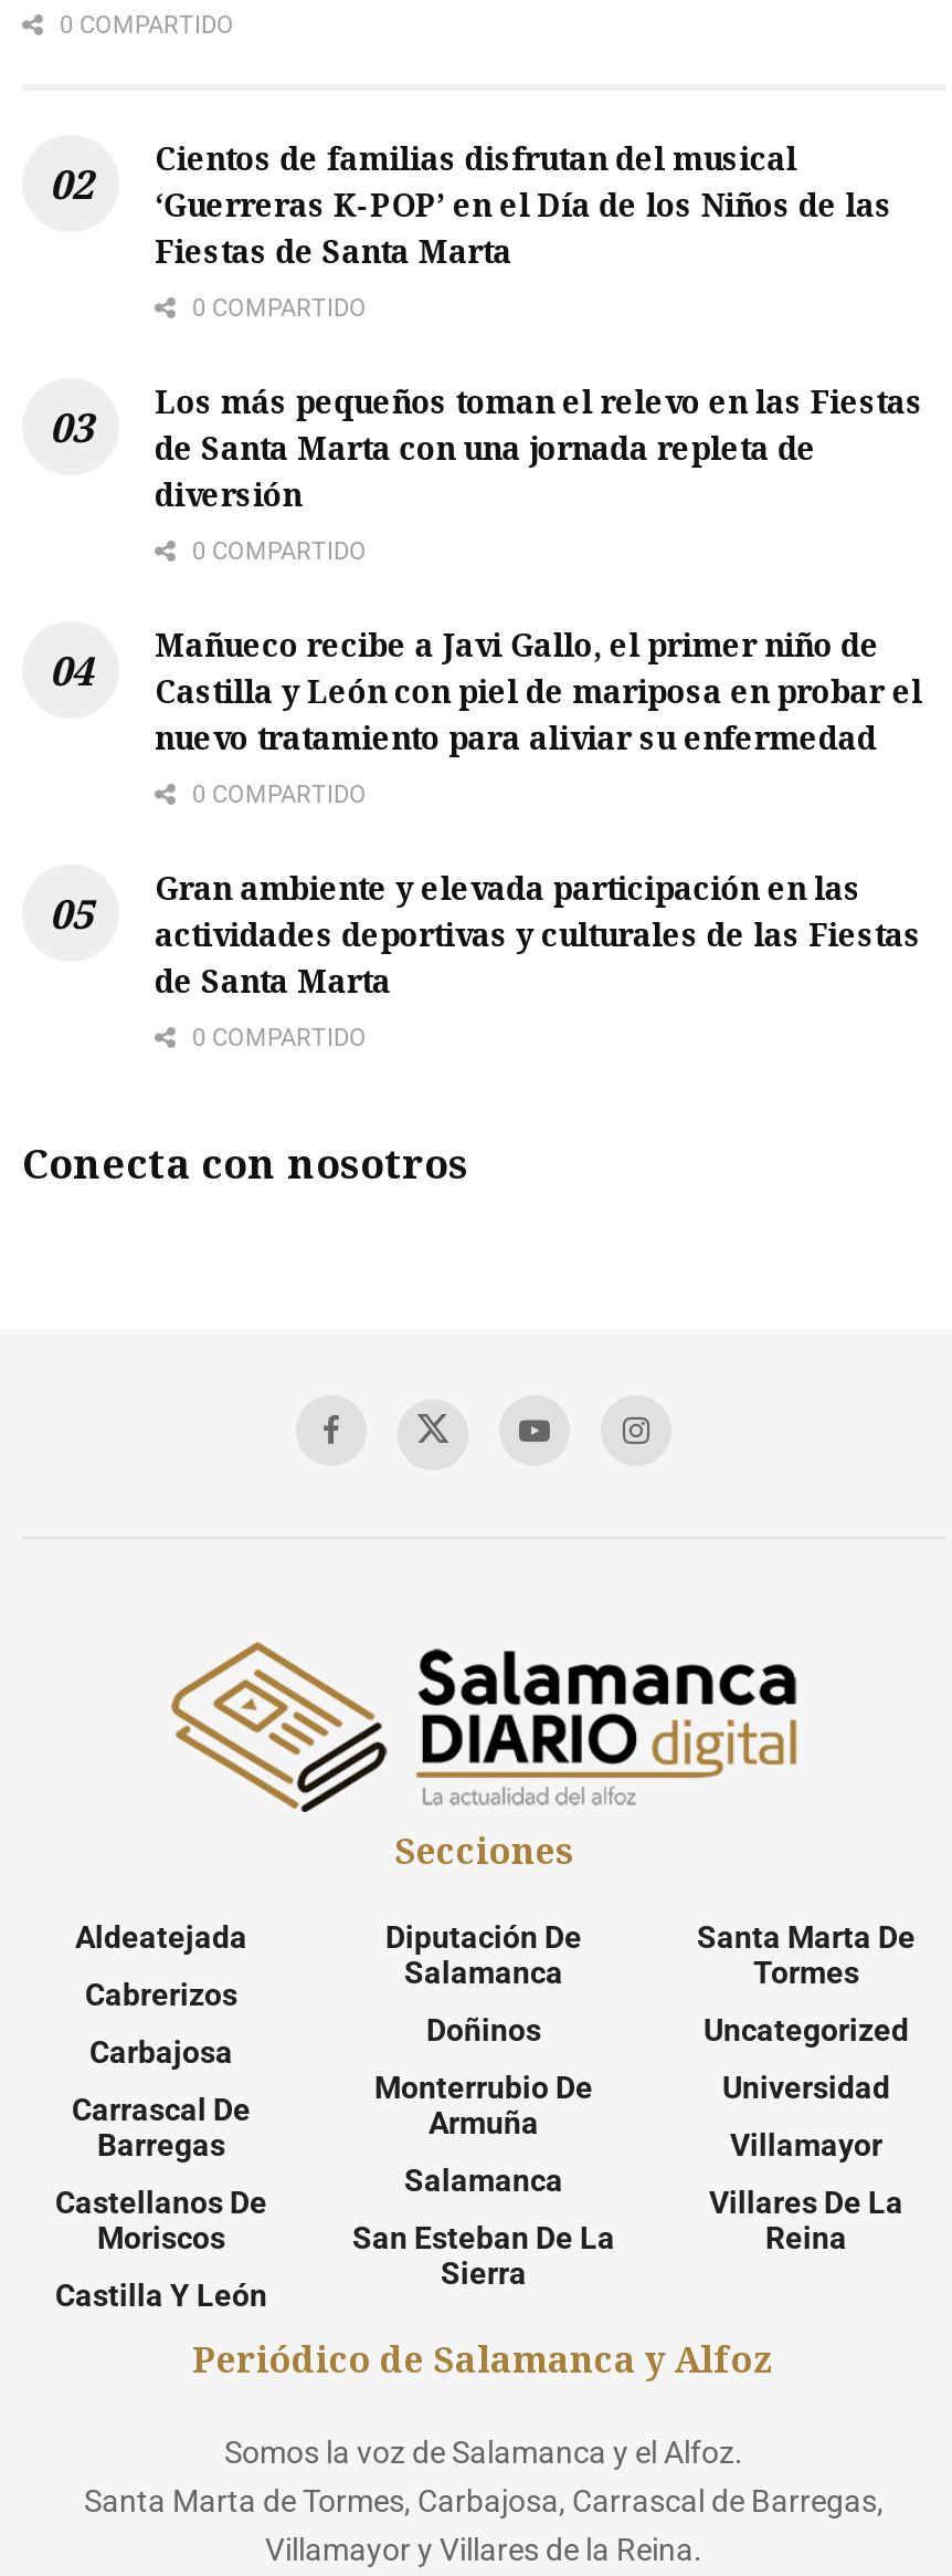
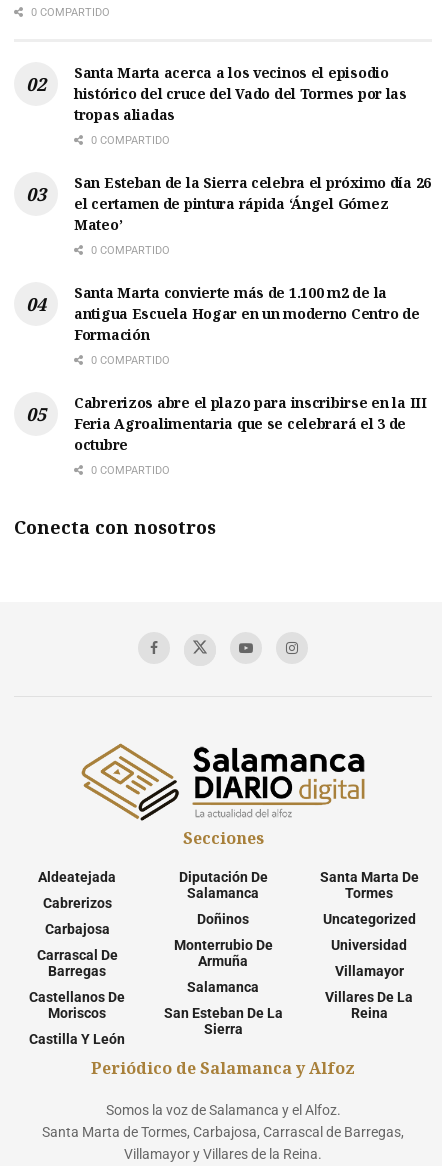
- Cientos de familias disfrutan del musical
- ‘Guerreras K-POP’ en el Día de los Niños de las
- Fiestas de Santa Marta
+ Santa Marta acerca a los vecinos el episodio
+ histórico del cruce del Vado del Tormes por las
+ tropas aliadas

- Los más pequeños toman el relevo en las Fiestas
- de Santa Marta con una jornada repleta de
- diversión
+ San Esteban de la Sierra celebra el próximo día 26
+ el certamen de pintura rápida ‘Ángel Gómez
+ Mateo’

- Mañueco recibe a Javi Gallo, el primer niño de
- Castilla y León con piel de mariposa en probar el
- nuevo tratamiento para aliviar su enfermedad
+ Santa Marta convierte más de 1.100 m2 de la
+ antigua Escuela Hogar en un moderno Centro de
+ Formación

- Gran ambiente y elevada participación en las
- actividades deportivas y culturales de las Fiestas
- de Santa Marta
+ Cabrerizos abre el plazo para inscribirse en la III
+ Feria Agroalimentaria que se celebrará el 3 de
+ octubre
